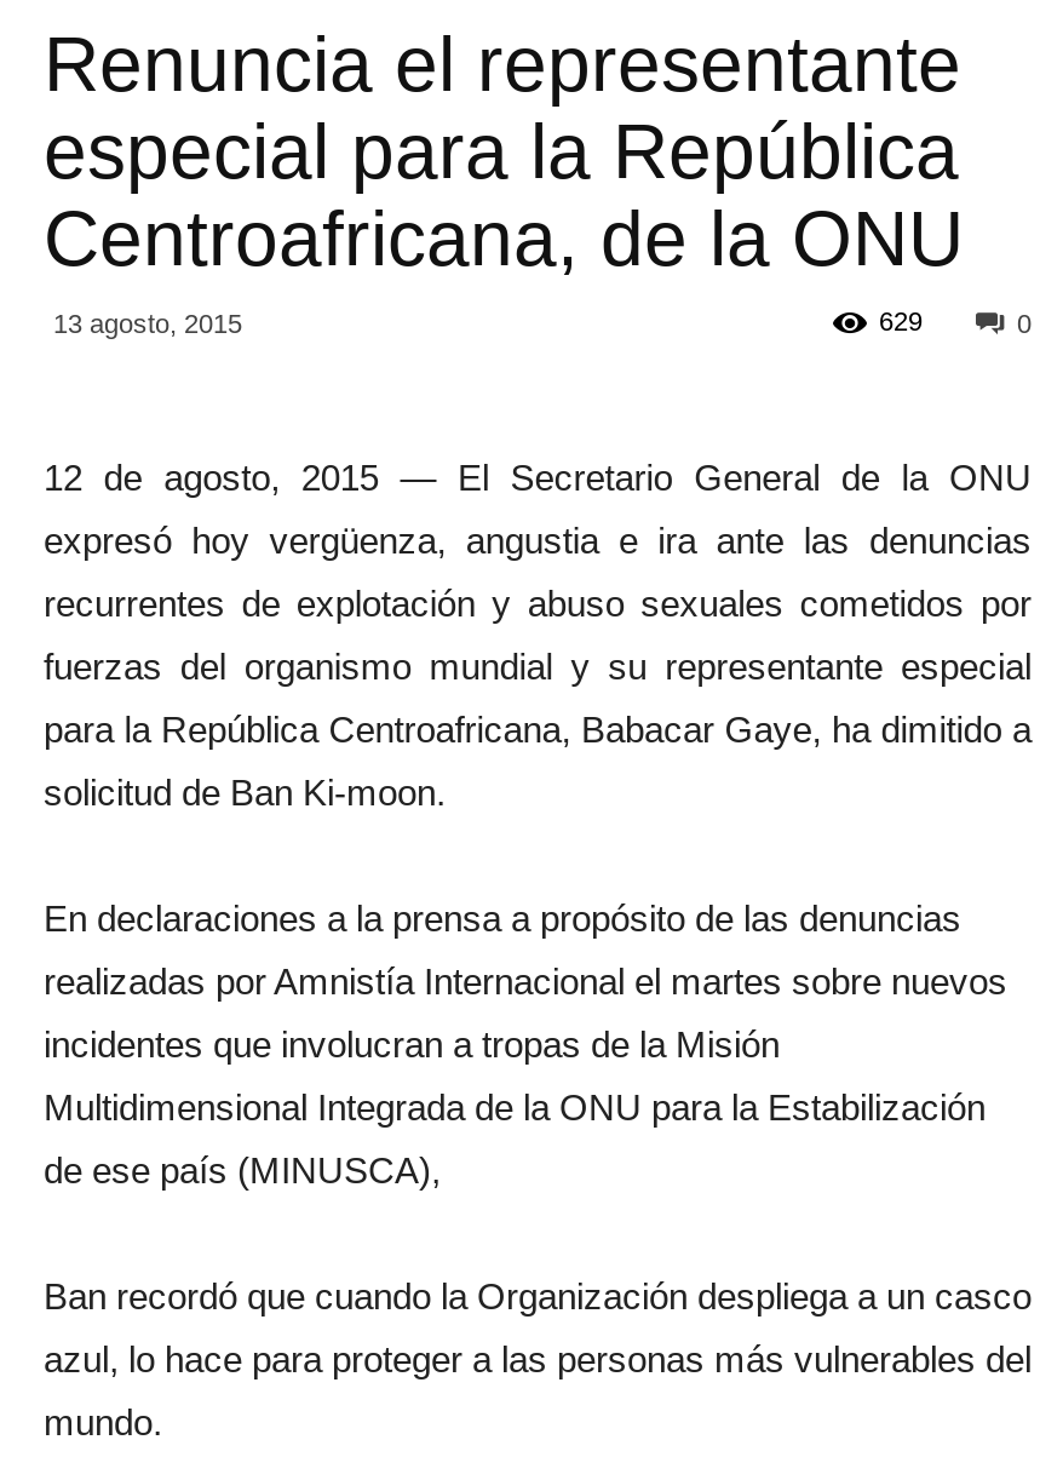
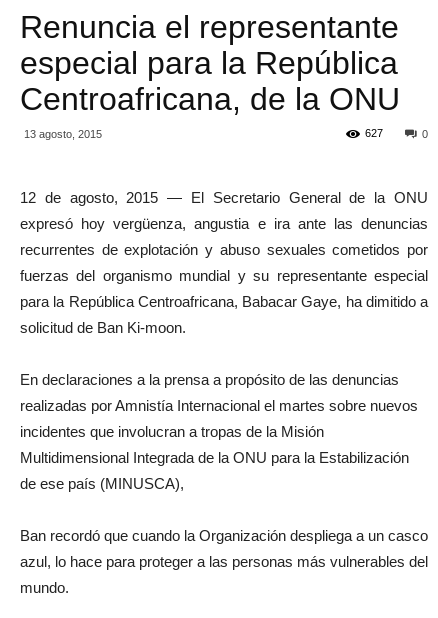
- 629
+ 627
